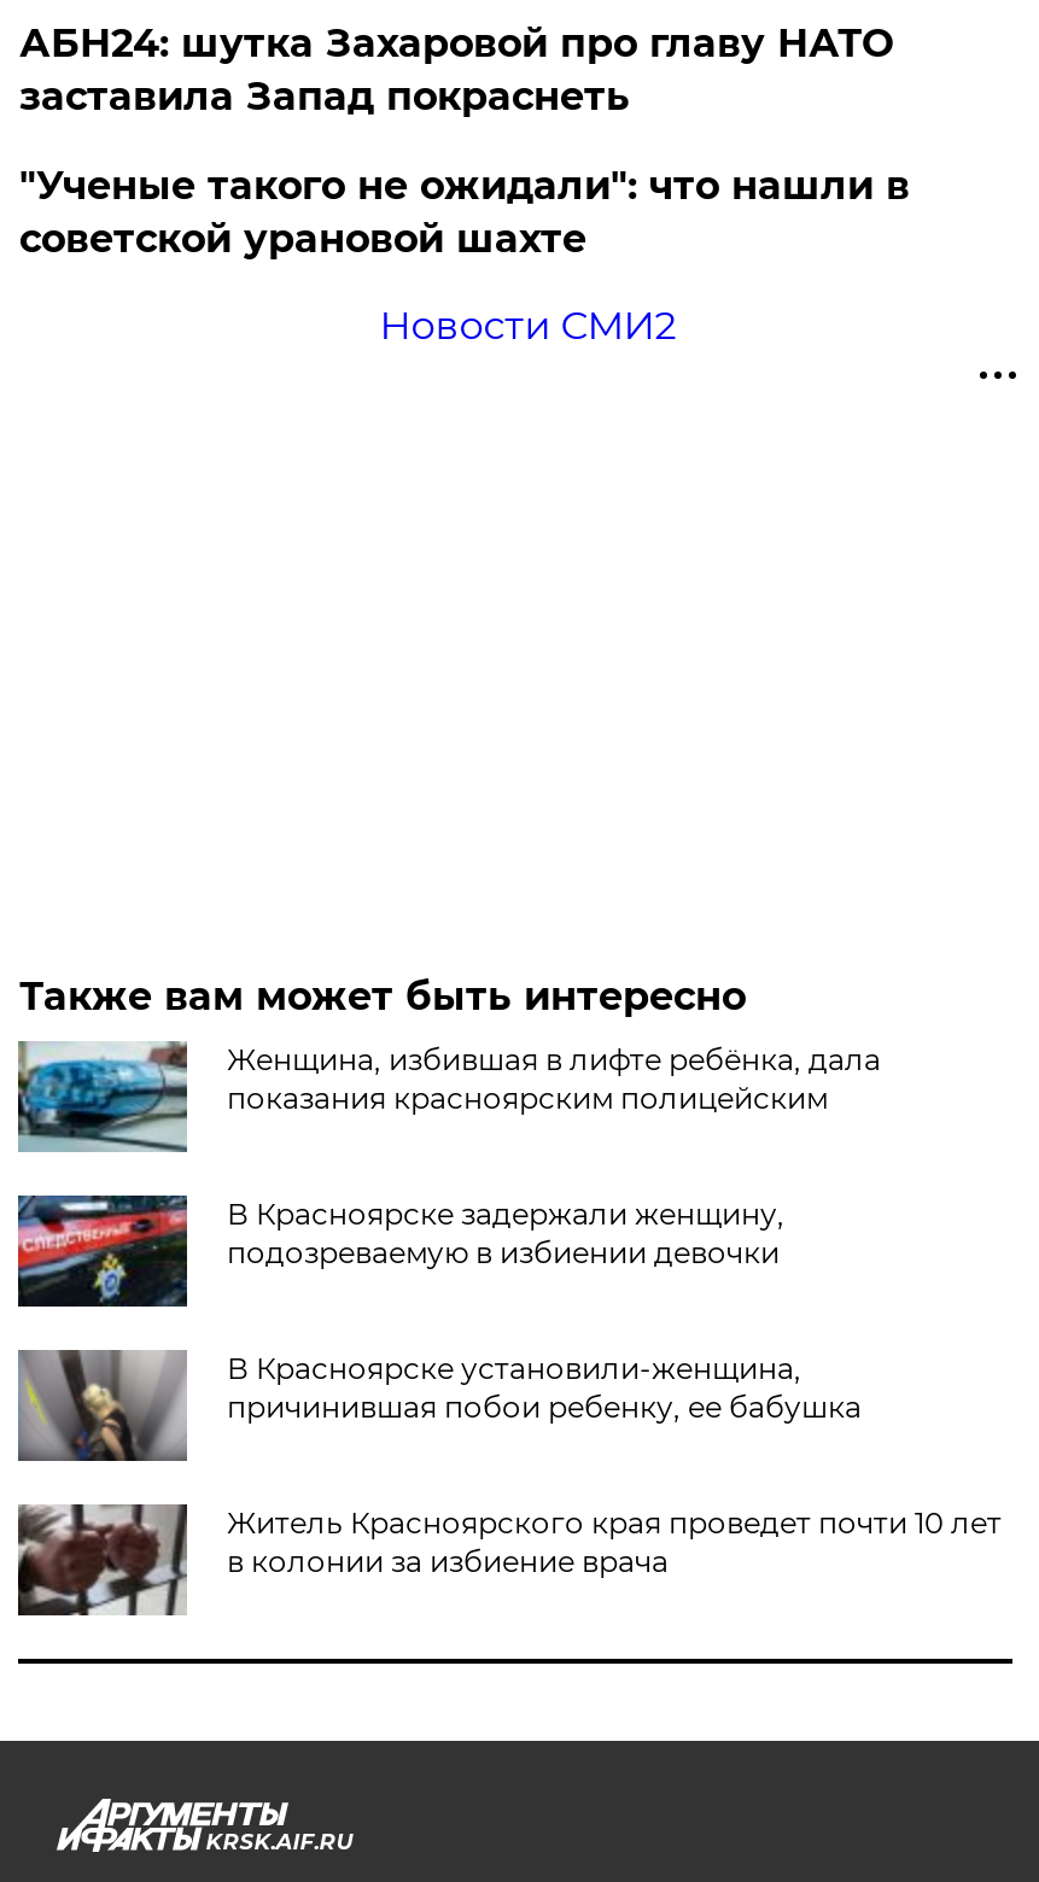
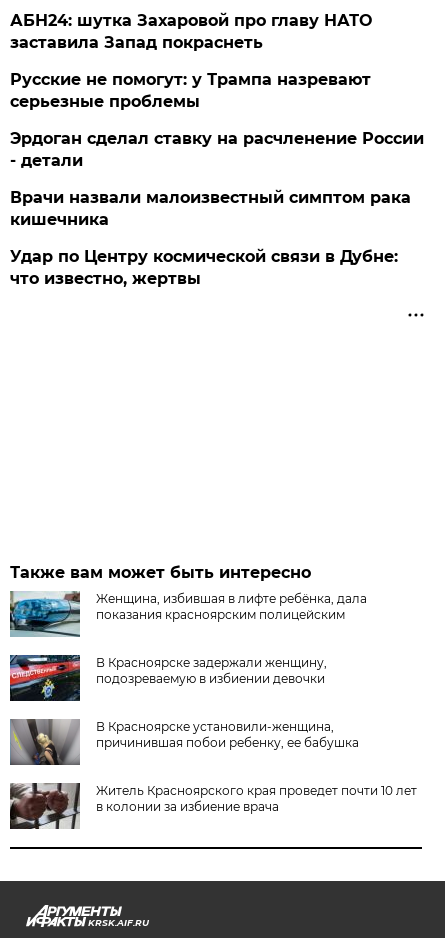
- "Ученые такого не ожидали": что нашли в
- советской урановой шахте
- Новости СМИ2
+ Русские не помогут: у Трампа назревают
+ серьезные проблемы
+ Эрдоган сделал ставку на расчленение России
+ - детали
+ Врачи назвали малоизвестный симптом рака
+ кишечника
+ Удар по Центру космической связи в Дубне:
+ что известно, жертвы
